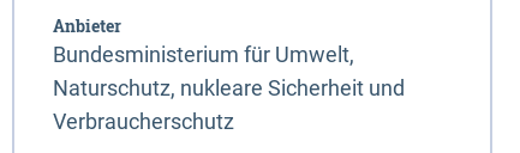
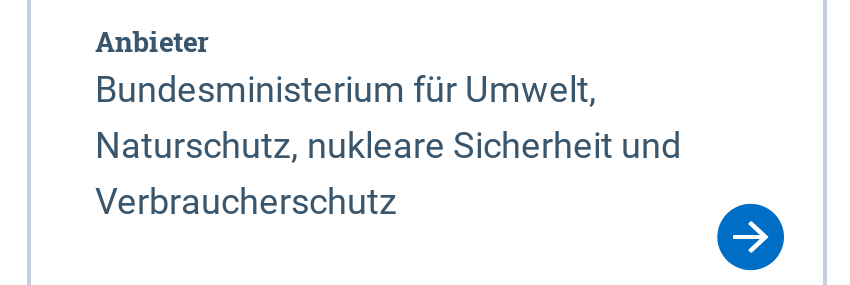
+ [image]
